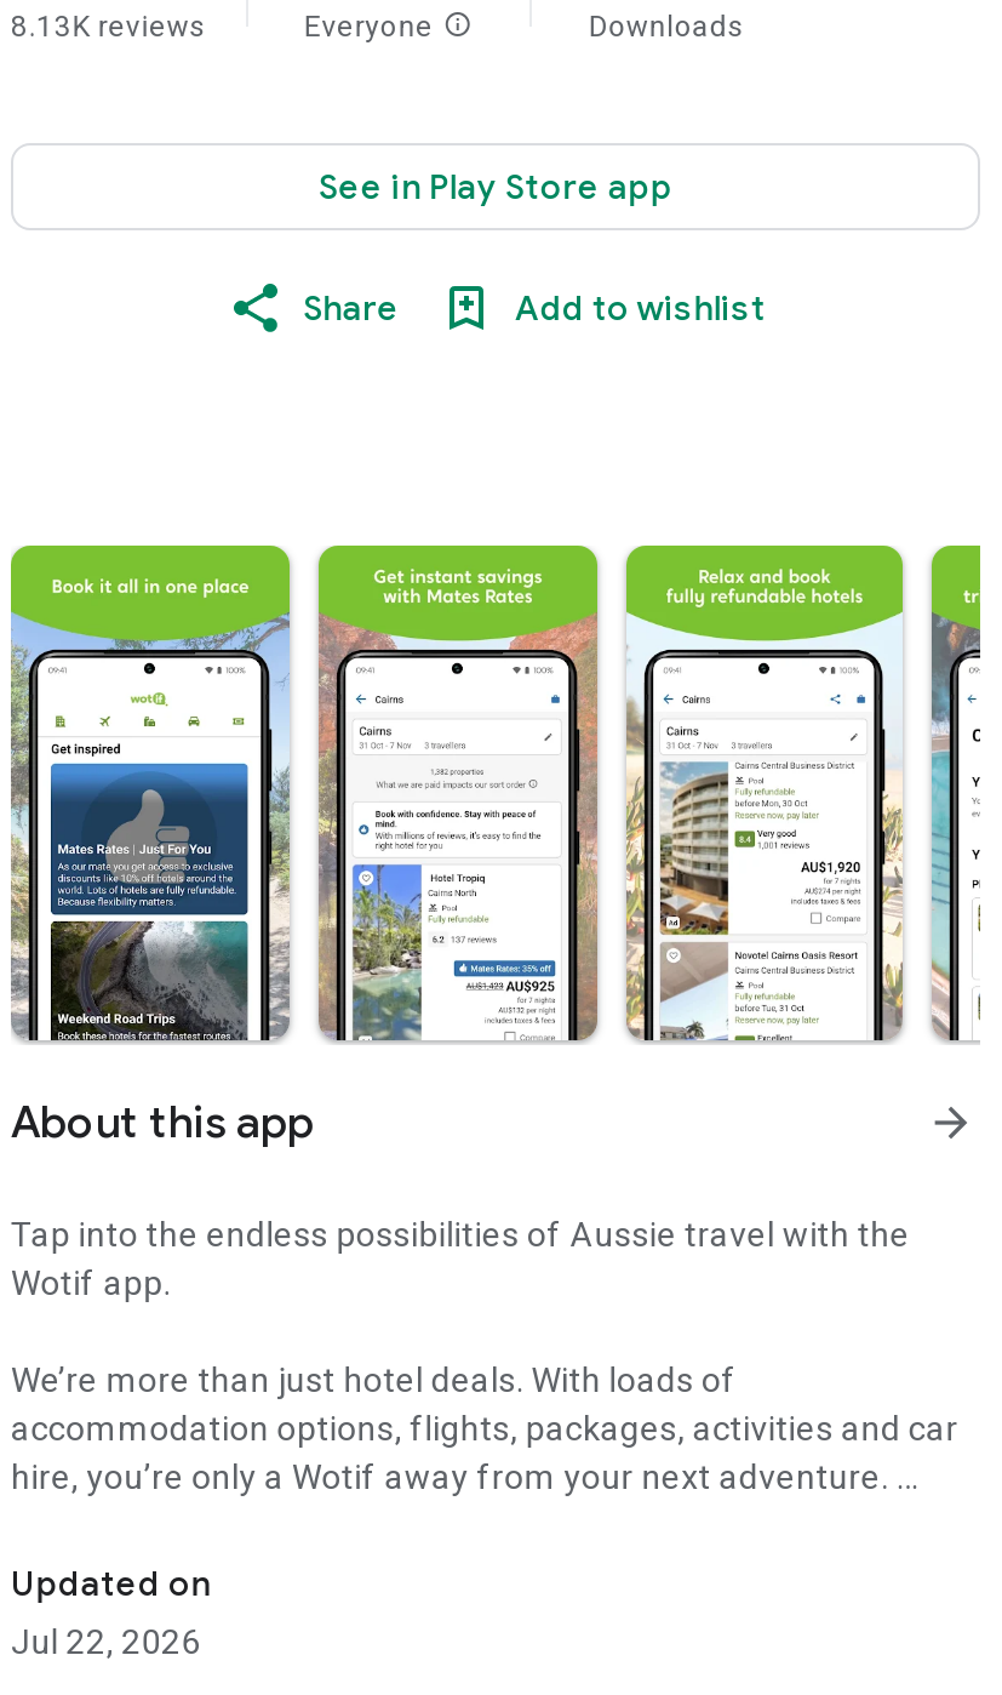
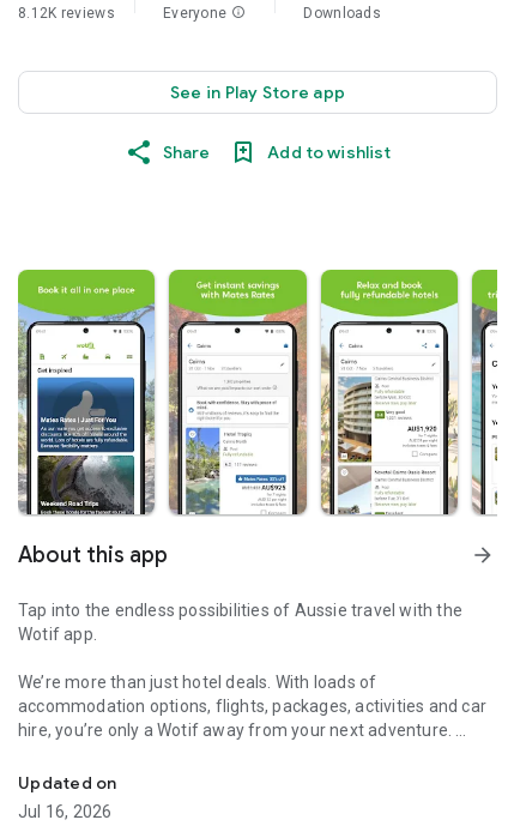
- 8.13K reviews
+ 8.12K reviews

- Jul 22, 2026
+ Jul 16, 2026
